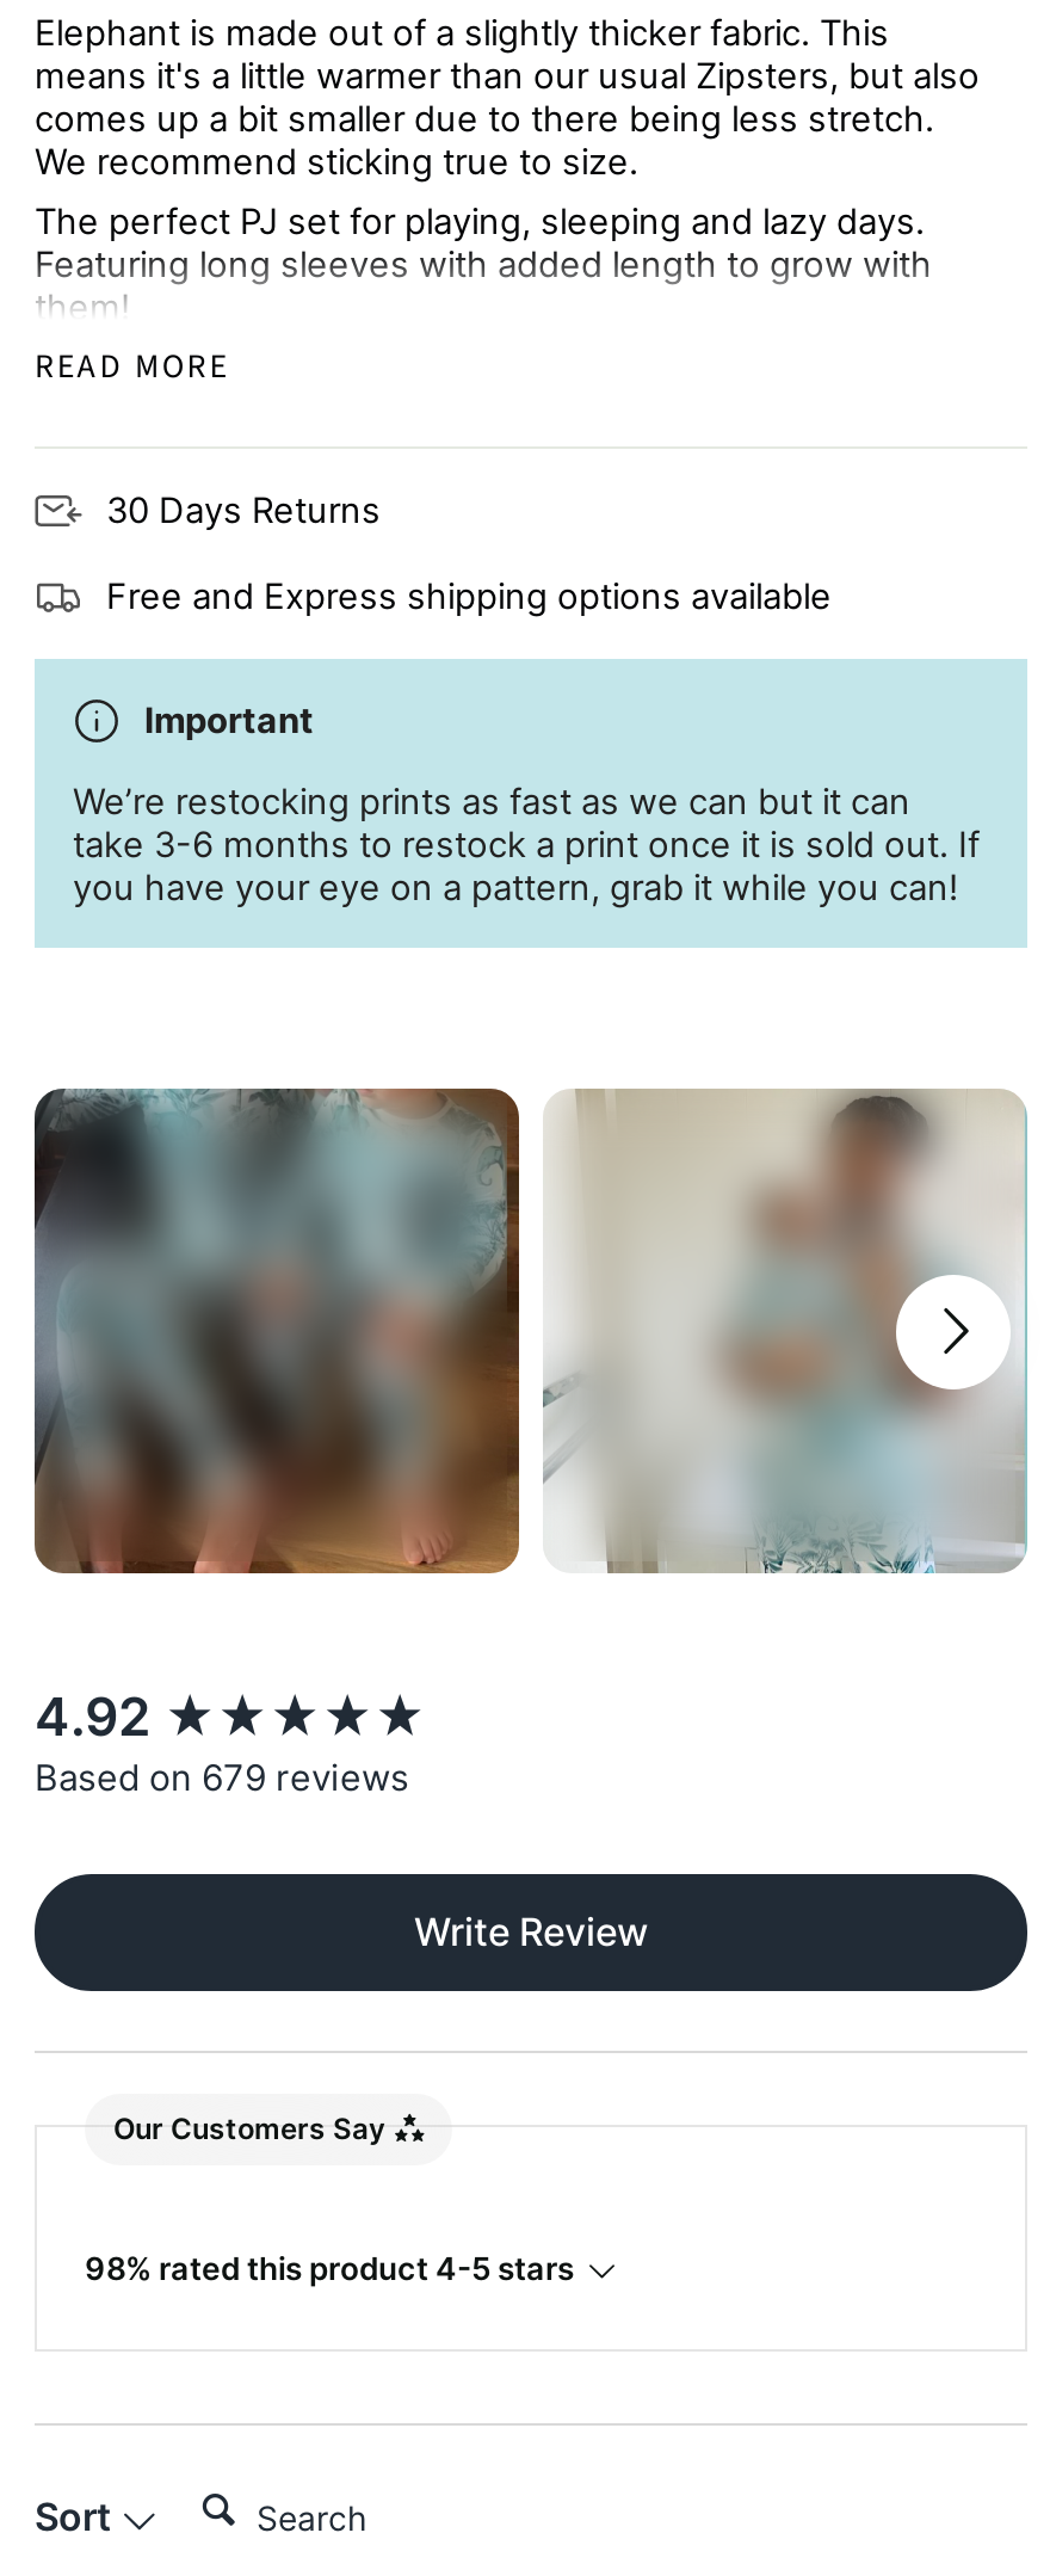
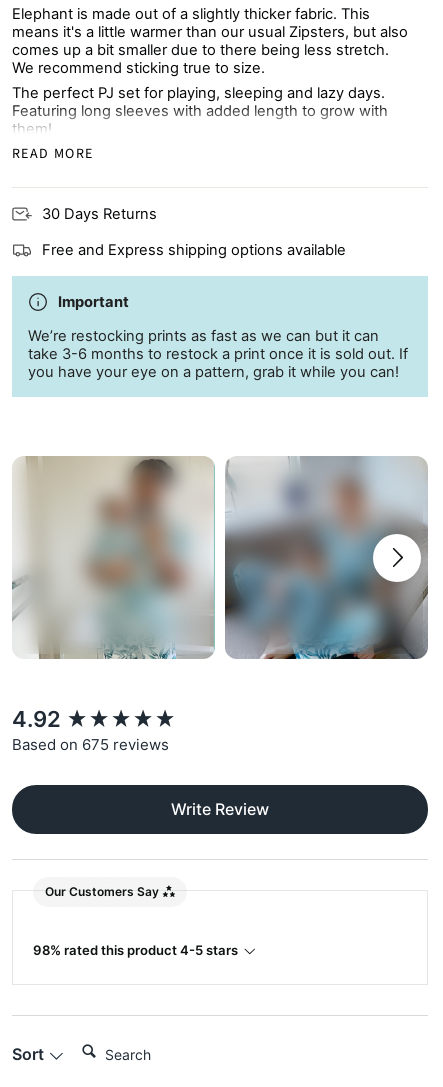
- [image]
+ [image]

- [image]
+ [image]

- Based on 679 reviews
+ Based on 675 reviews
